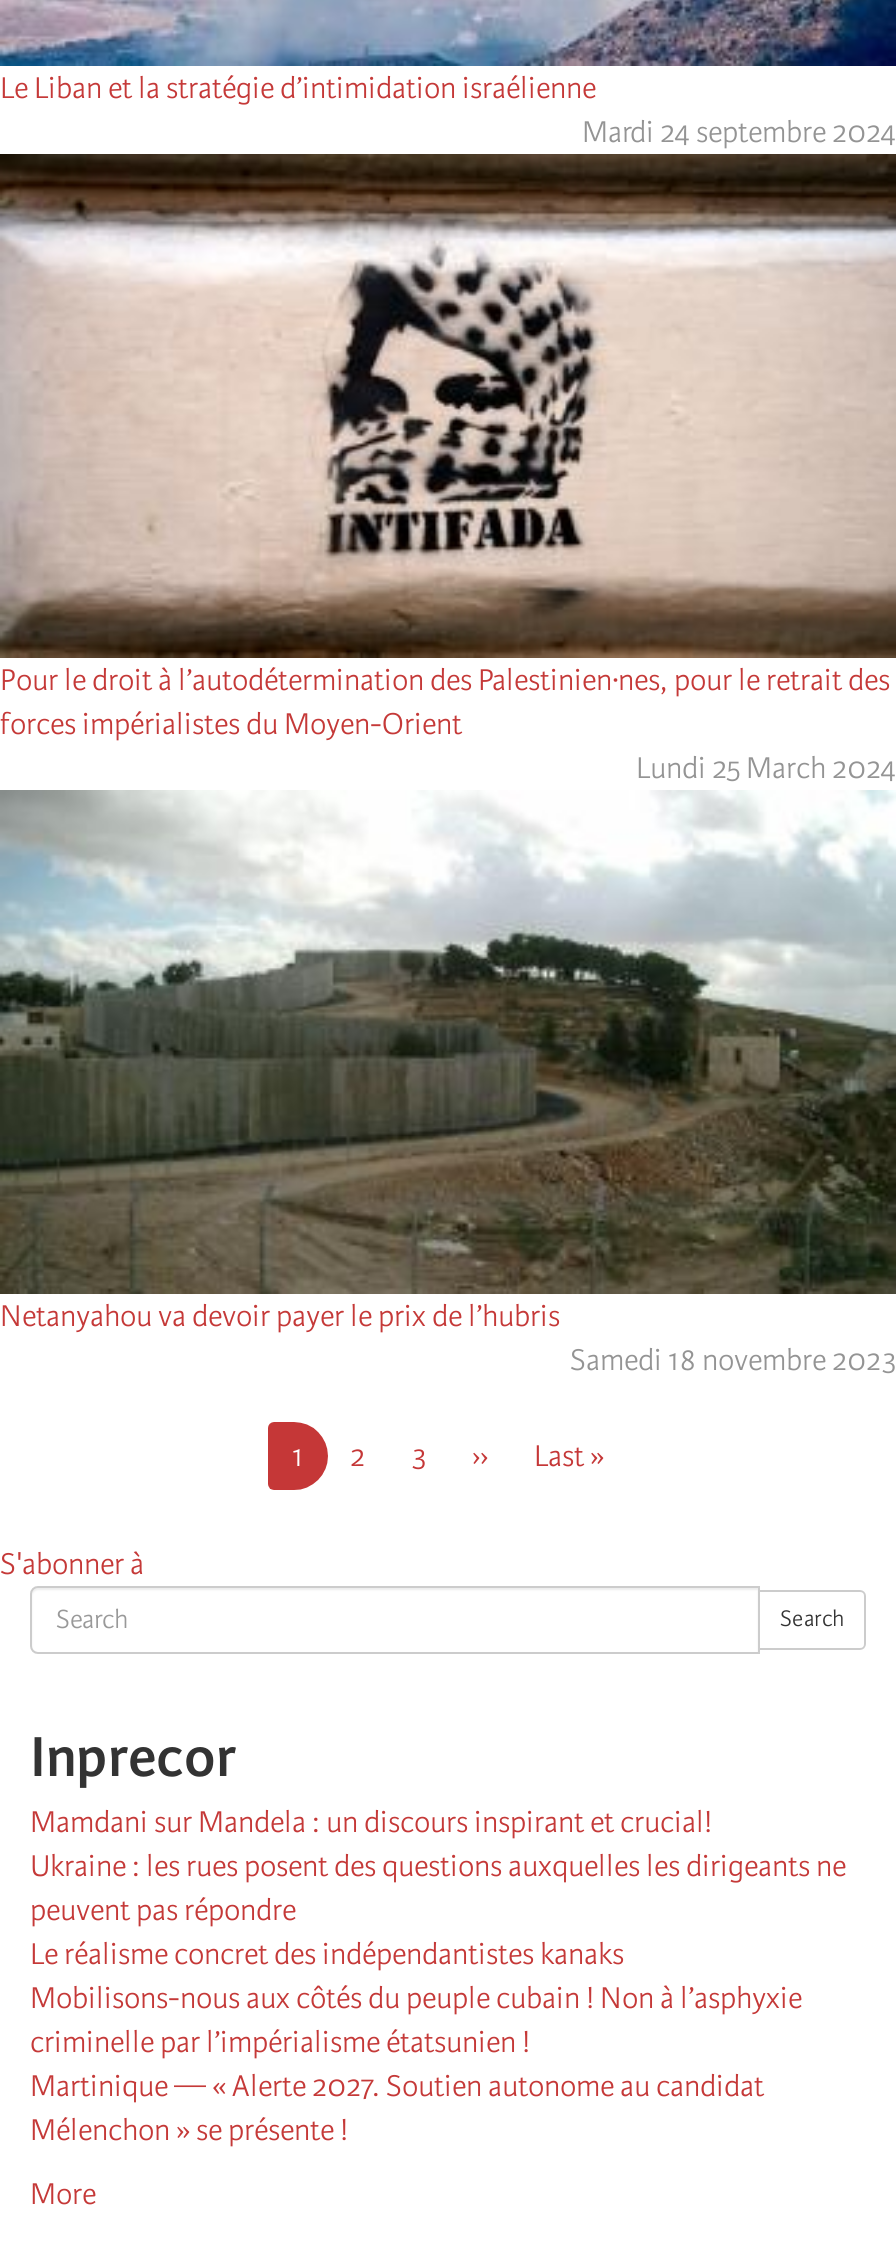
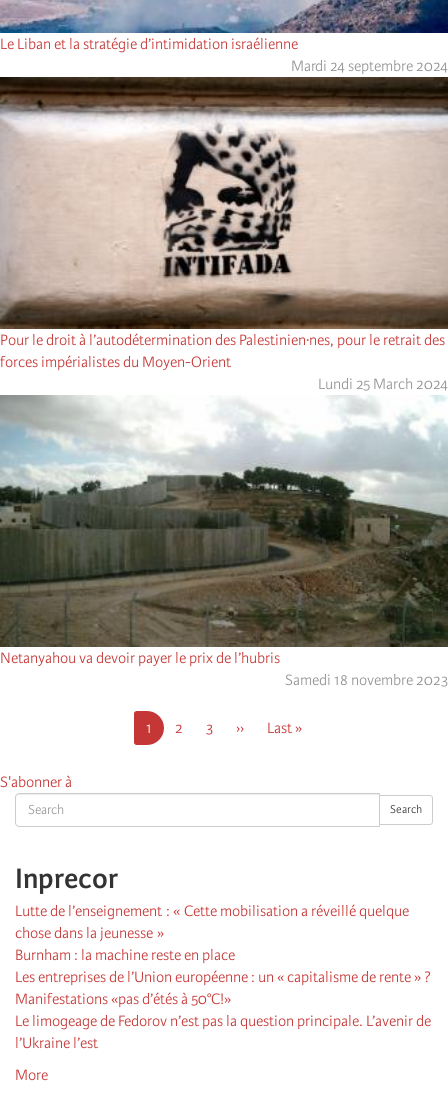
- Mamdani sur Mandela : un discours inspirant et crucial!
- Ukraine : les rues posent des questions auxquelles les dirigeants ne
- peuvent pas répondre
- Le réalisme concret des indépendantistes kanaks
- Mobilisons-nous aux côtés du peuple cubain ! Non à l’asphyxie
- criminelle par l’impérialisme étatsunien !
- Martinique — « Alerte 2027. Soutien autonome au candidat
- Mélenchon » se présente !
+ Lutte de l’enseignement : « Cette mobilisation a réveillé quelque
+ chose dans la jeunesse »
+ Burnham : la machine reste en place
+ Les entreprises de l’Union européenne : un « capitalisme de rente » ?
+ Manifestations «pas d’étés à 50°C!»
+ Le limogeage de Fedorov n’est pas la question principale. L’avenir de
+ l’Ukraine l’est
